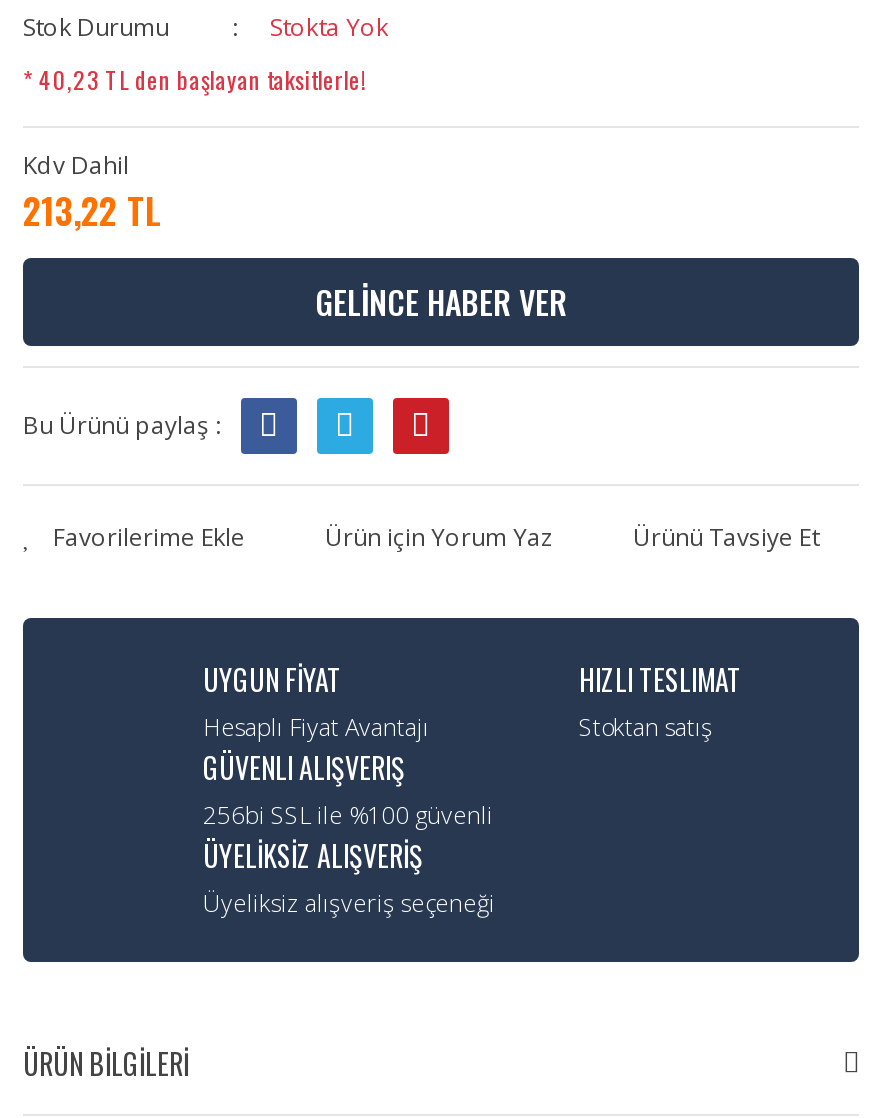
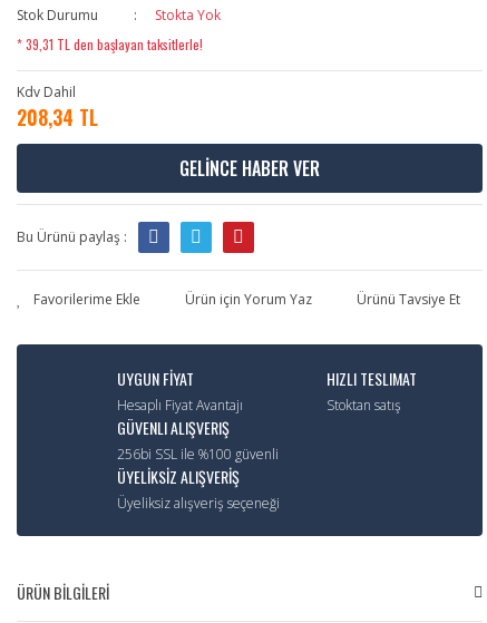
- * 40,23 TL den başlayan taksitlerle!
+ * 39,31 TL den başlayan taksitlerle!

- 213,22 TL
+ 208,34 TL
